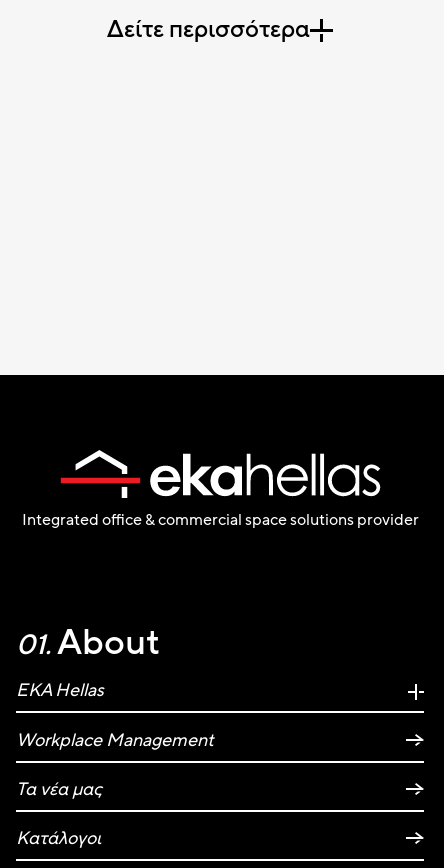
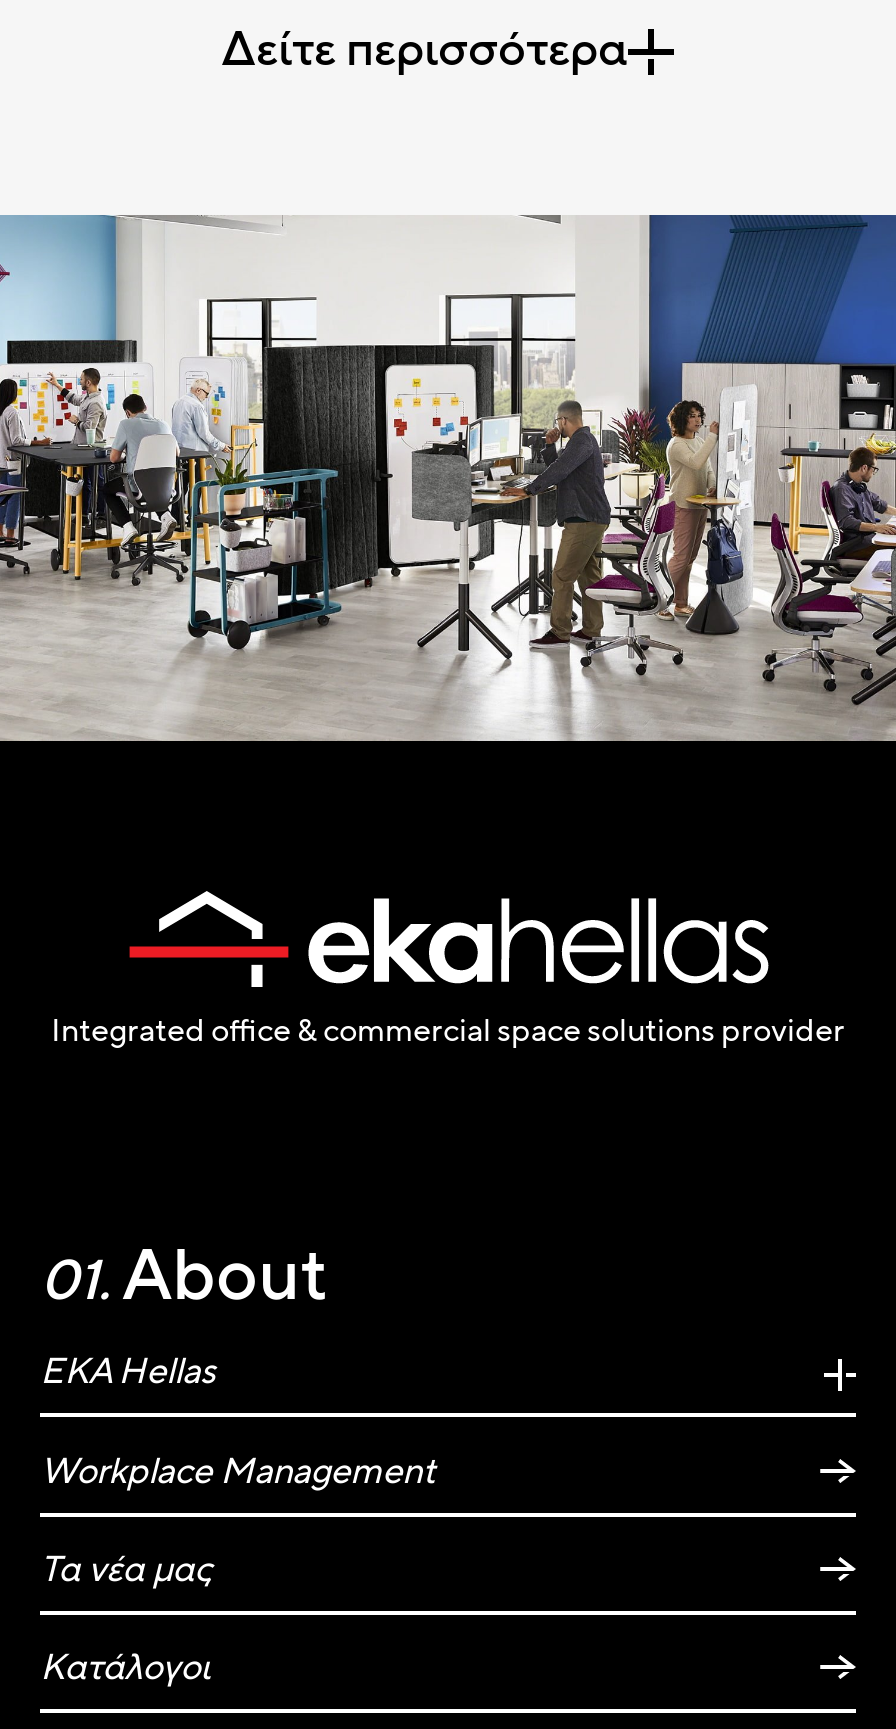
+ [image]
